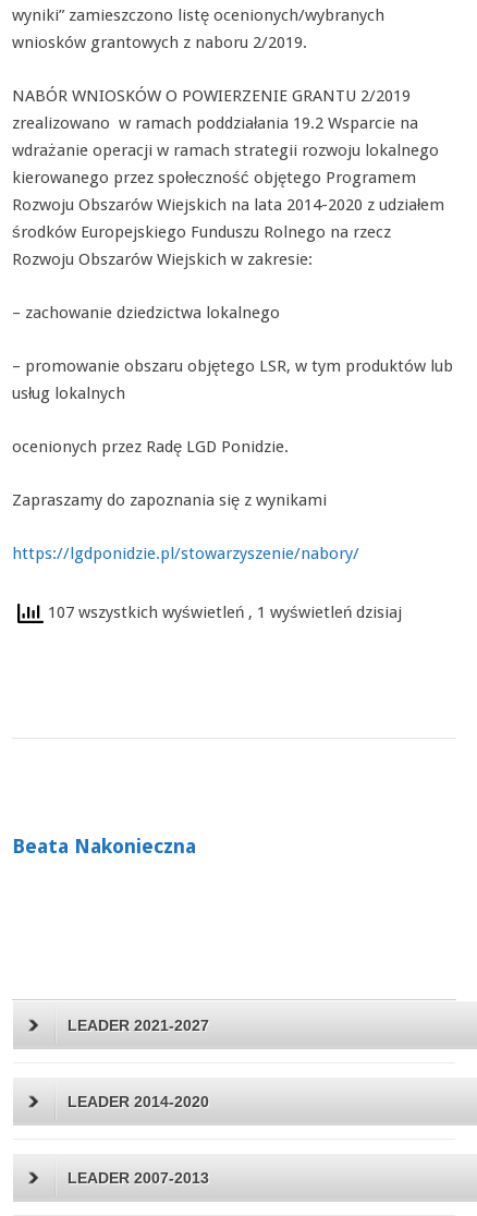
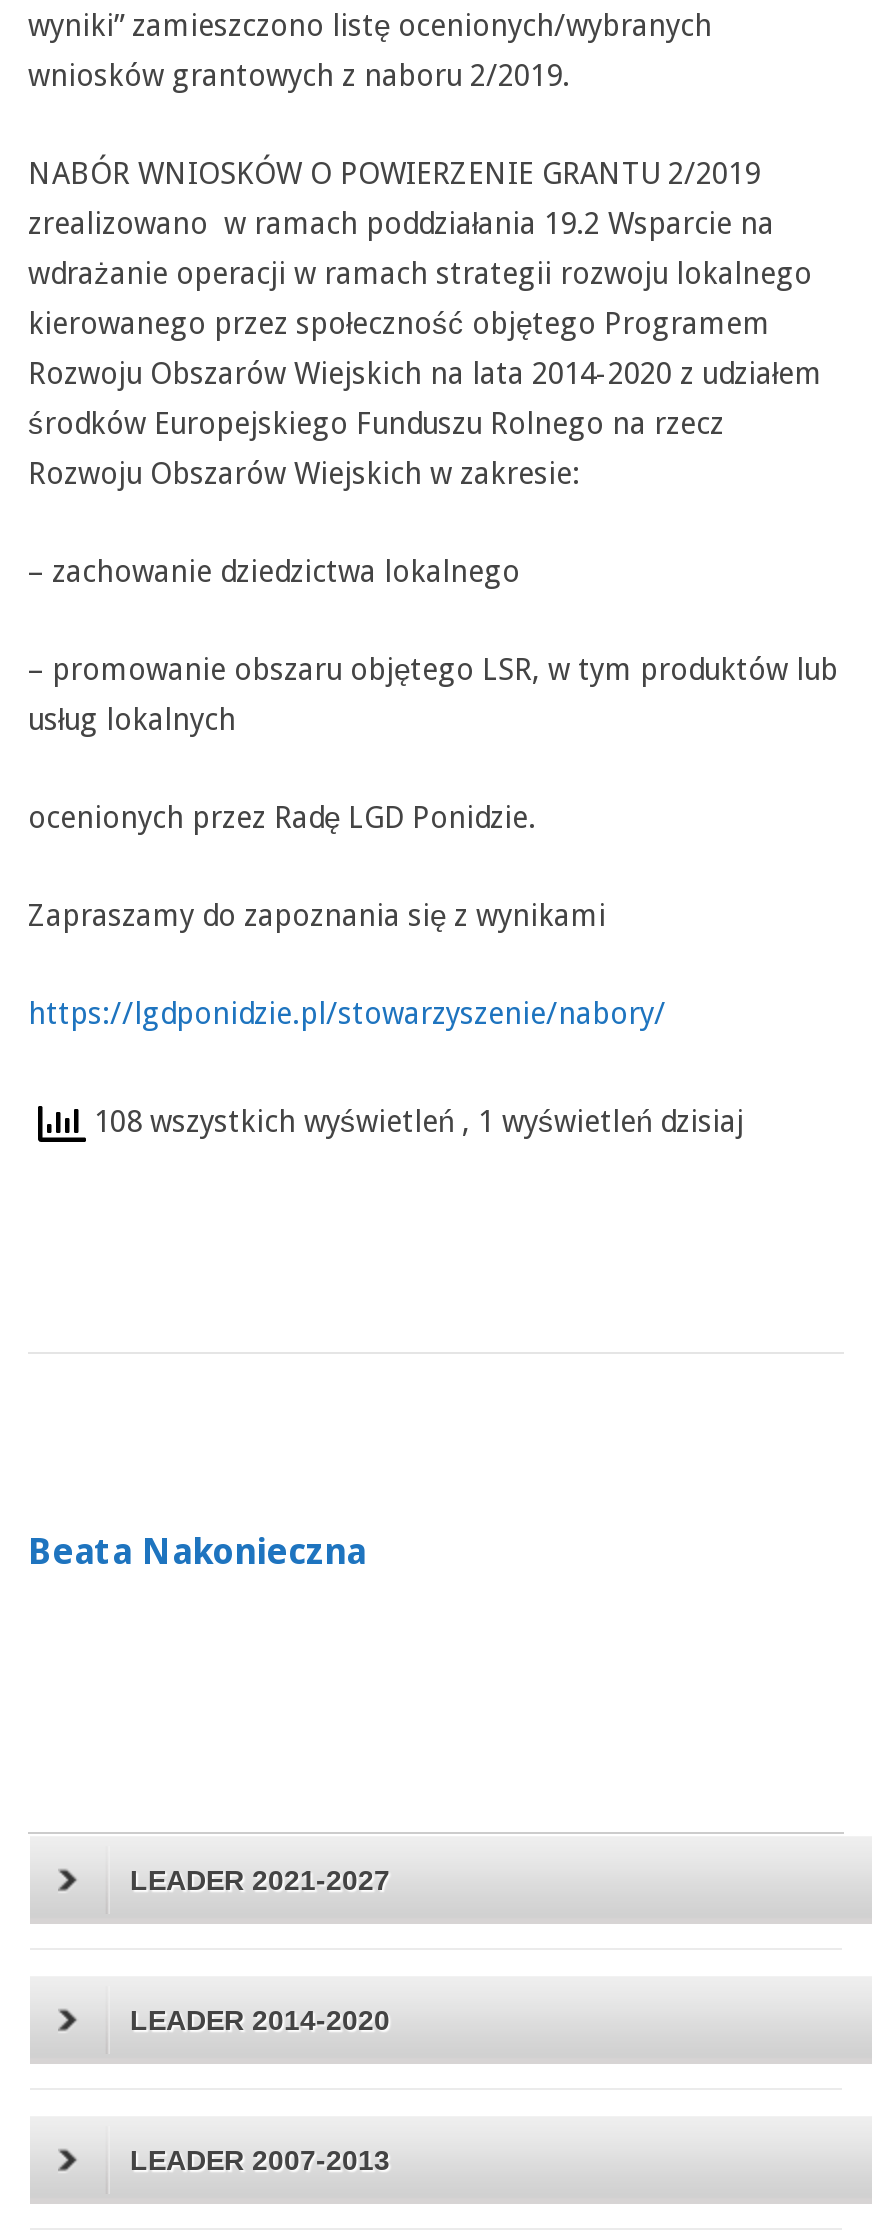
- 107 wszystkich wyświetleń, 1 wyświetleń dzisiaj
+ 108 wszystkich wyświetleń, 1 wyświetleń dzisiaj
